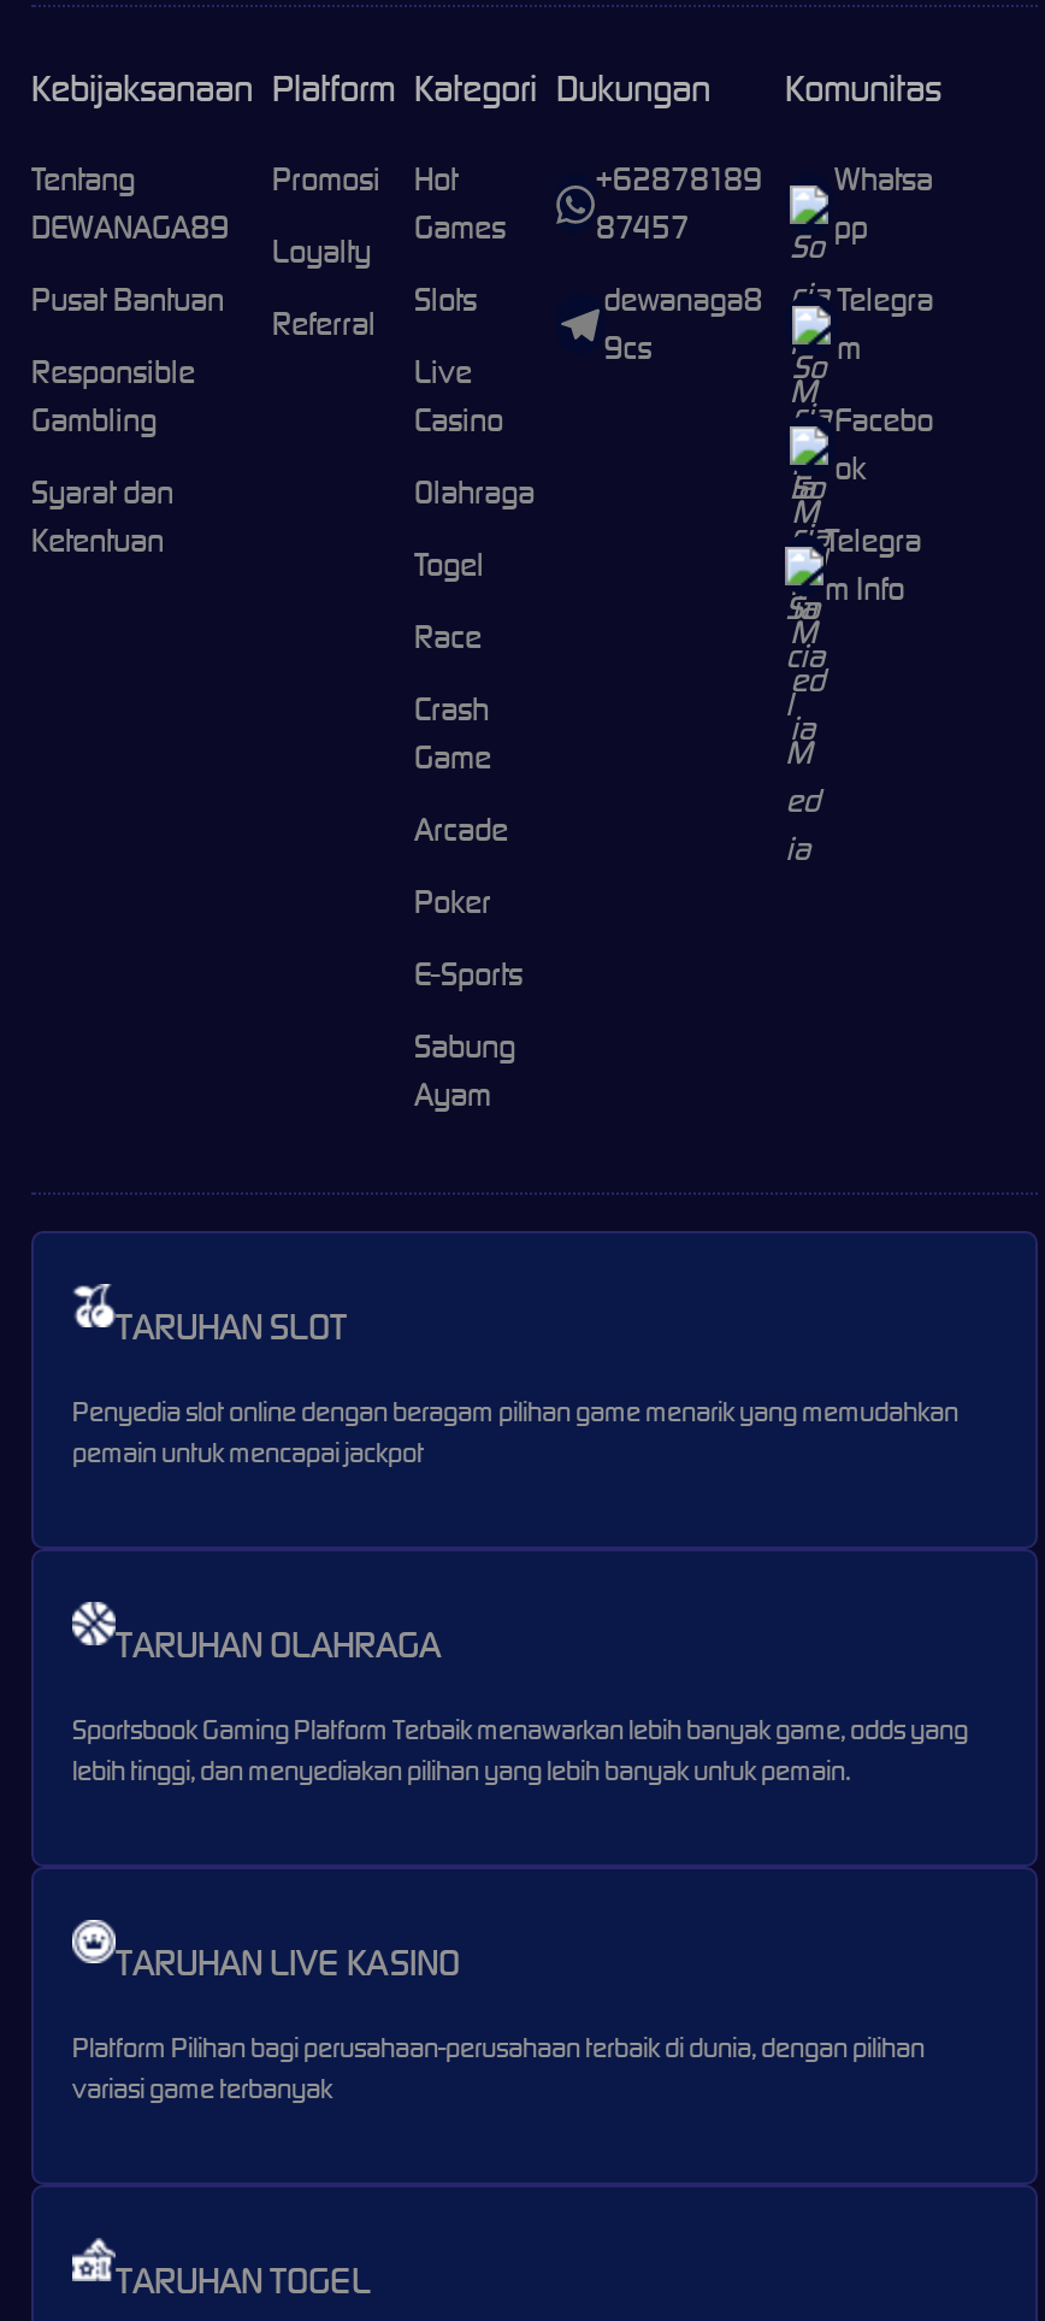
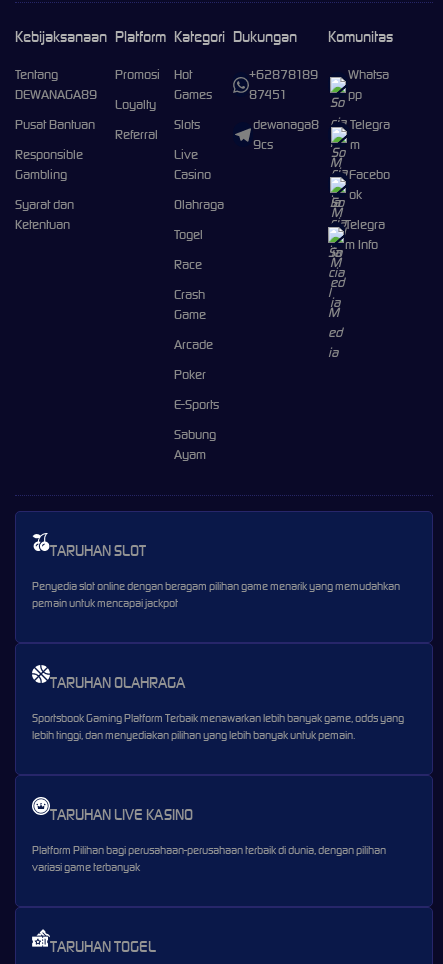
- 87457
+ 87451
